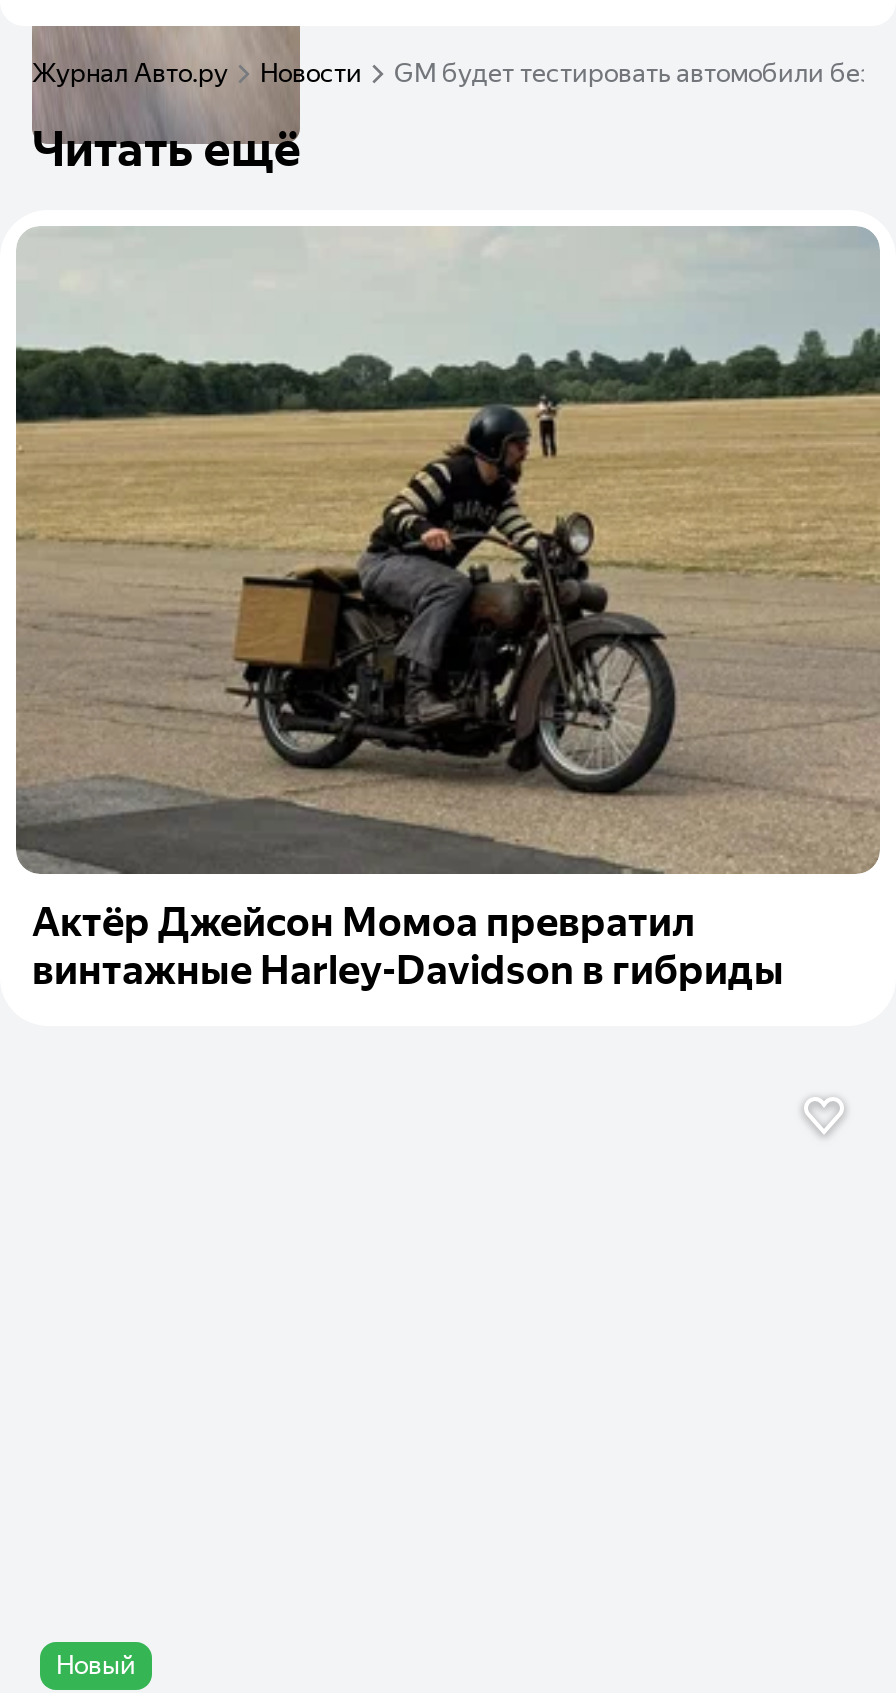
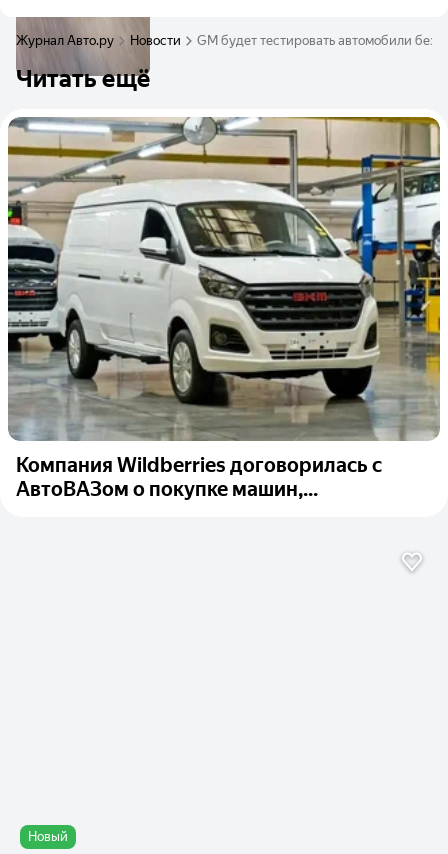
- [image]
- Актёр Джейсон Момоа превратил
- винтажные Harley-Davidson в гибриды
+ [image]
+ Компания Wildberries договорилась с
+ АвтоВАЗом о покупке машин,...
